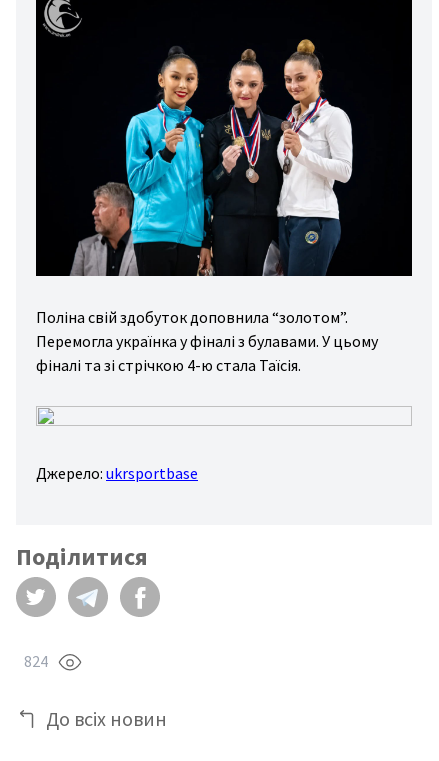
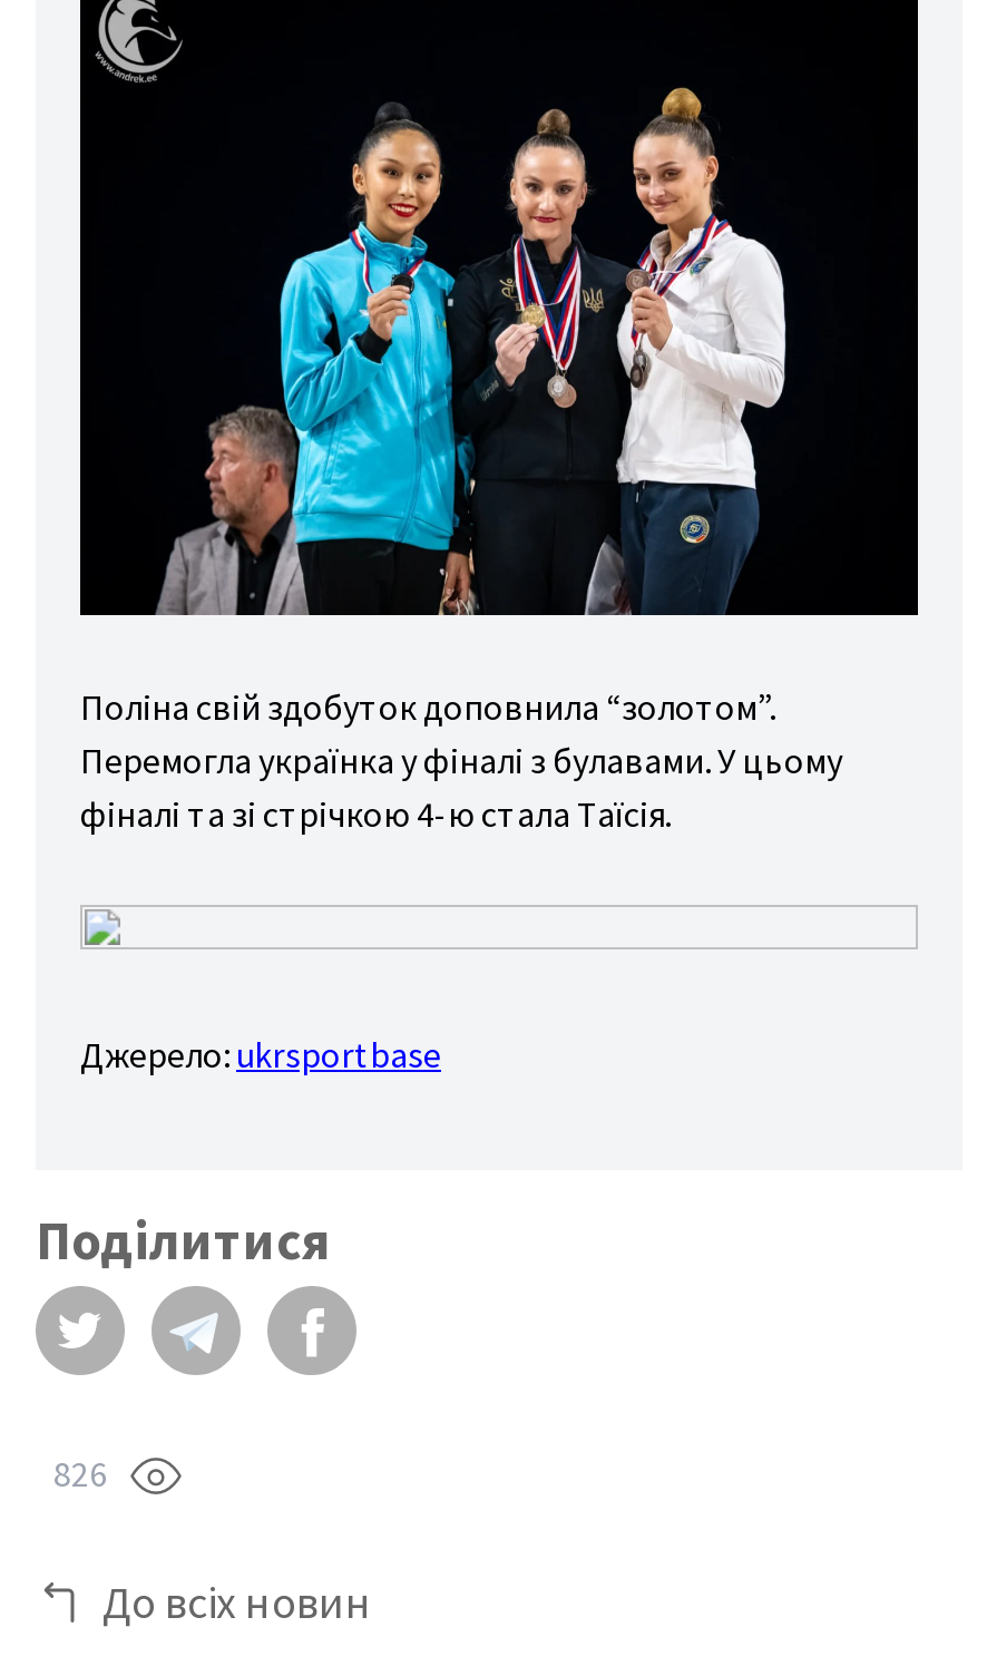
- 824
+ 826
